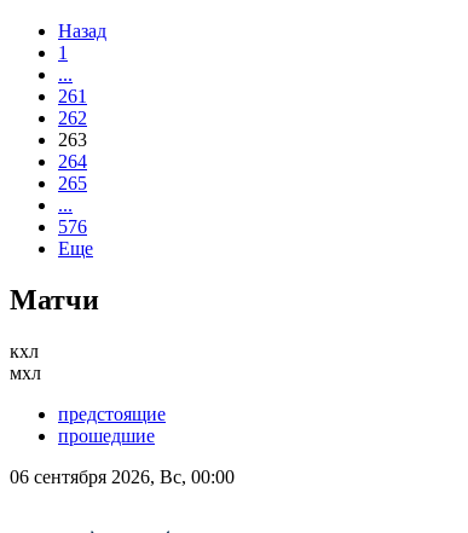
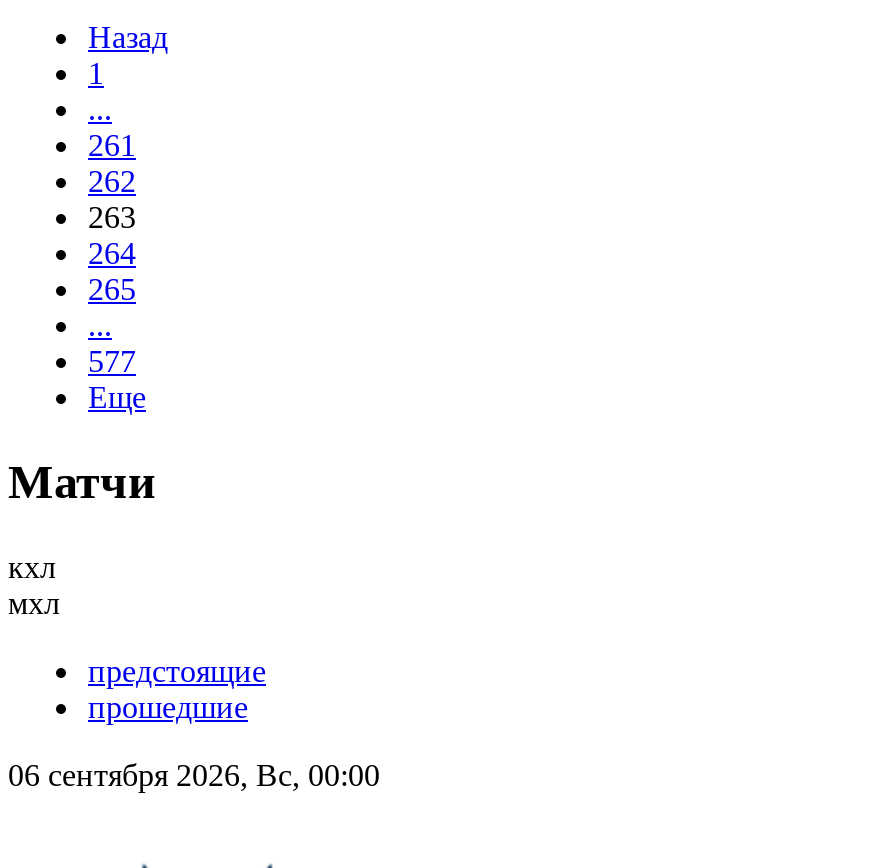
- 576
+ 577
